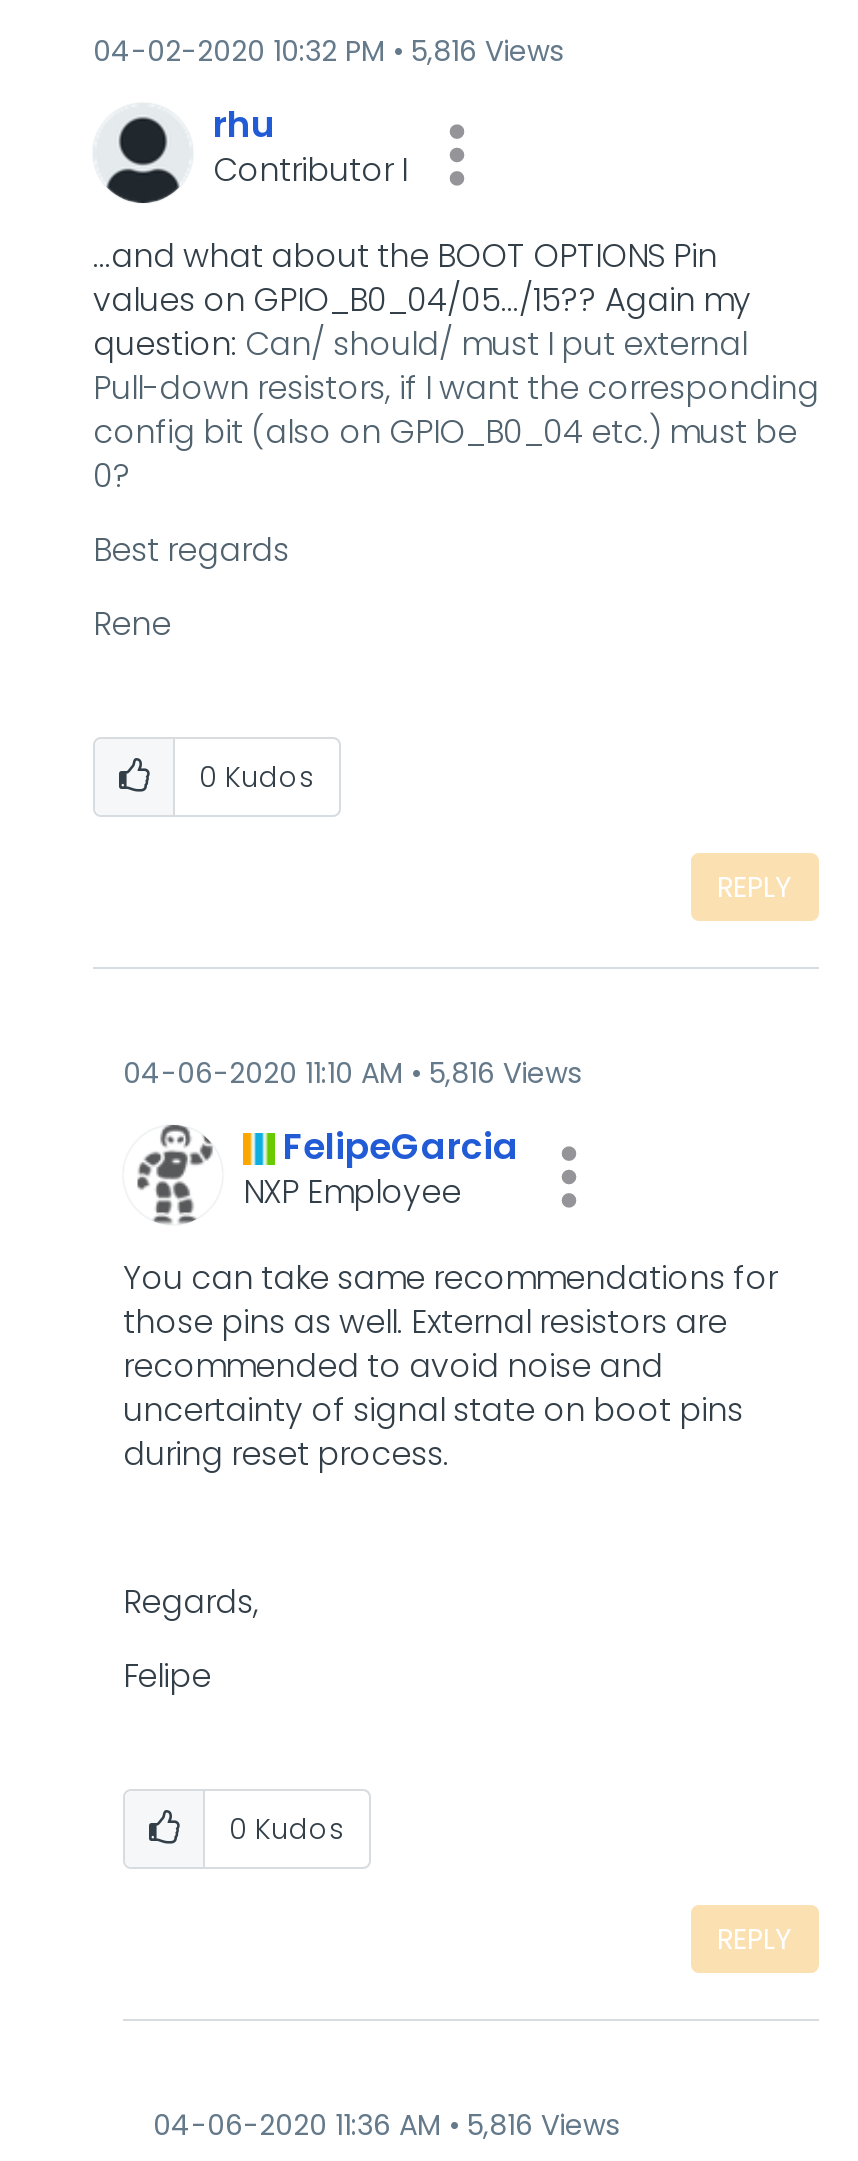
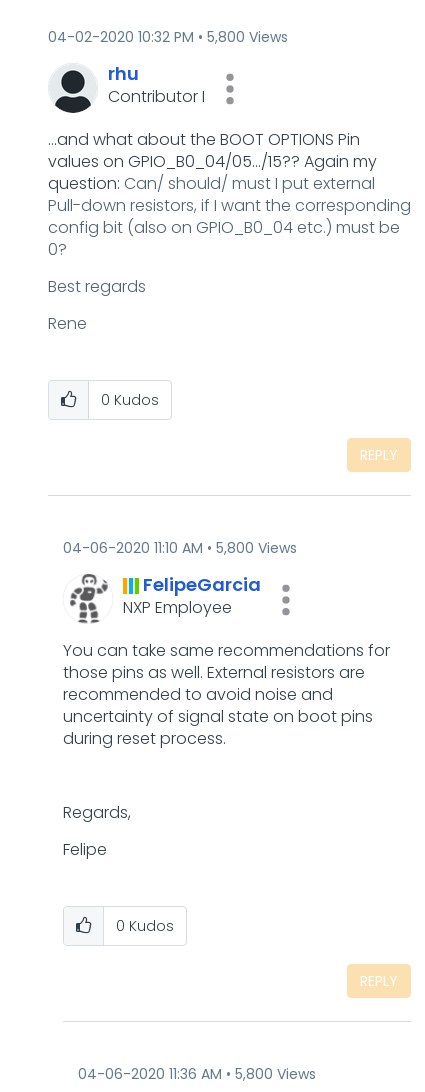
- 04-02-2020 10:32 PM 5,816 Views
+ 04-02-2020 10:32 PM 5,800 Views

- 04-06-2020 11:10 AM 5,816 Views
+ 04-06-2020 11:10 AM 5,800 Views

- 04-06-2020 11:36 AM 5,816 Views
+ 04-06-2020 11:36 AM 5,800 Views
